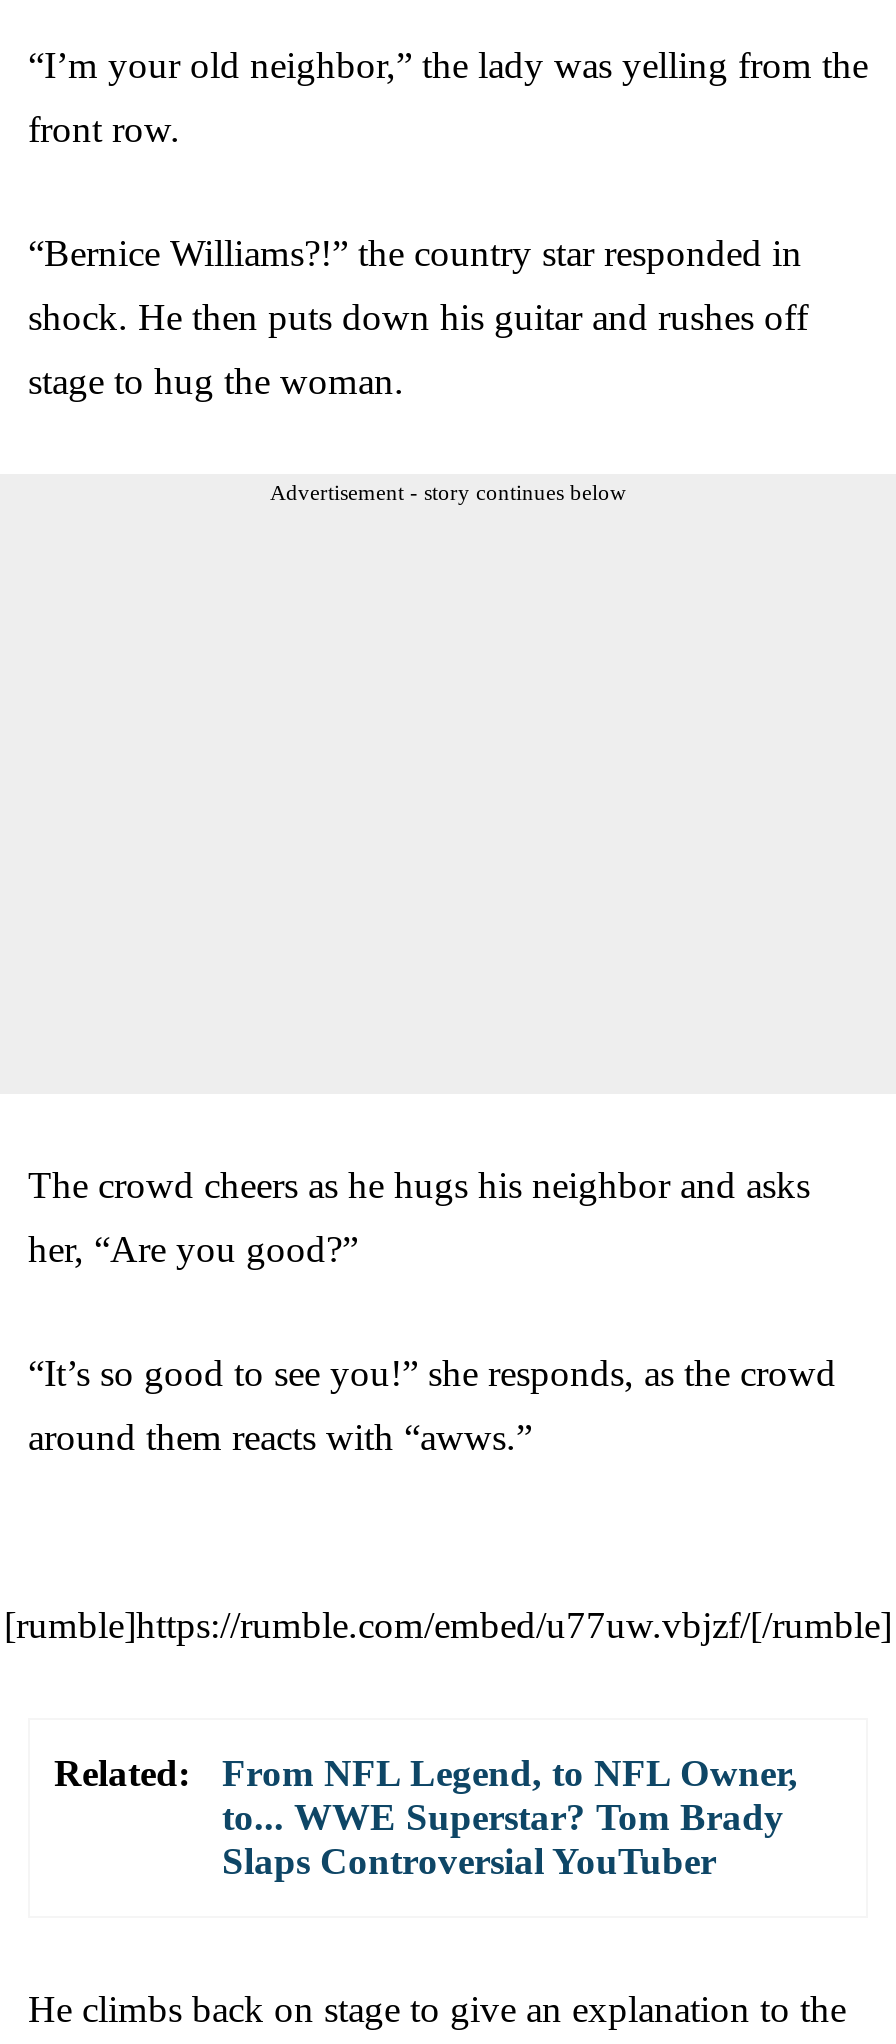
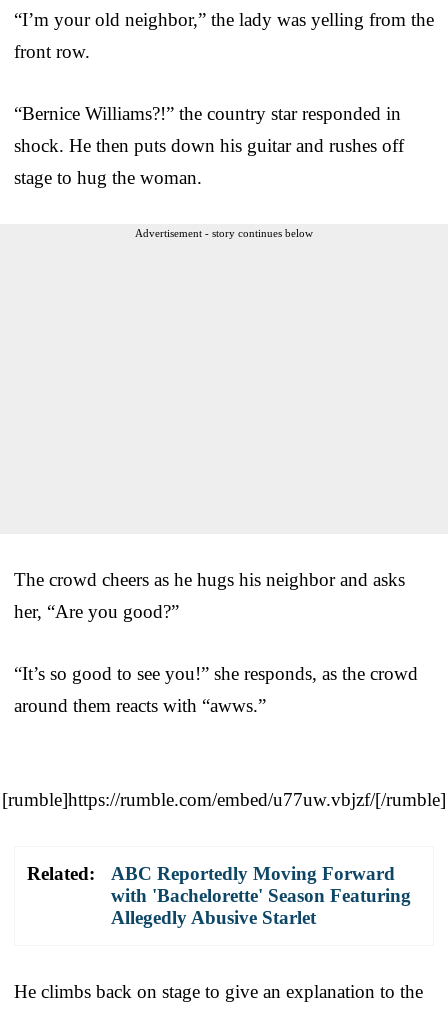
- From NFL Legend, to NFL Owner,
- to... WWE Superstar? Tom Brady
- Slaps Controversial YouTuber
+ ABC Reportedly Moving Forward
+ with 'Bachelorette' Season Featuring
+ Allegedly Abusive Starlet
